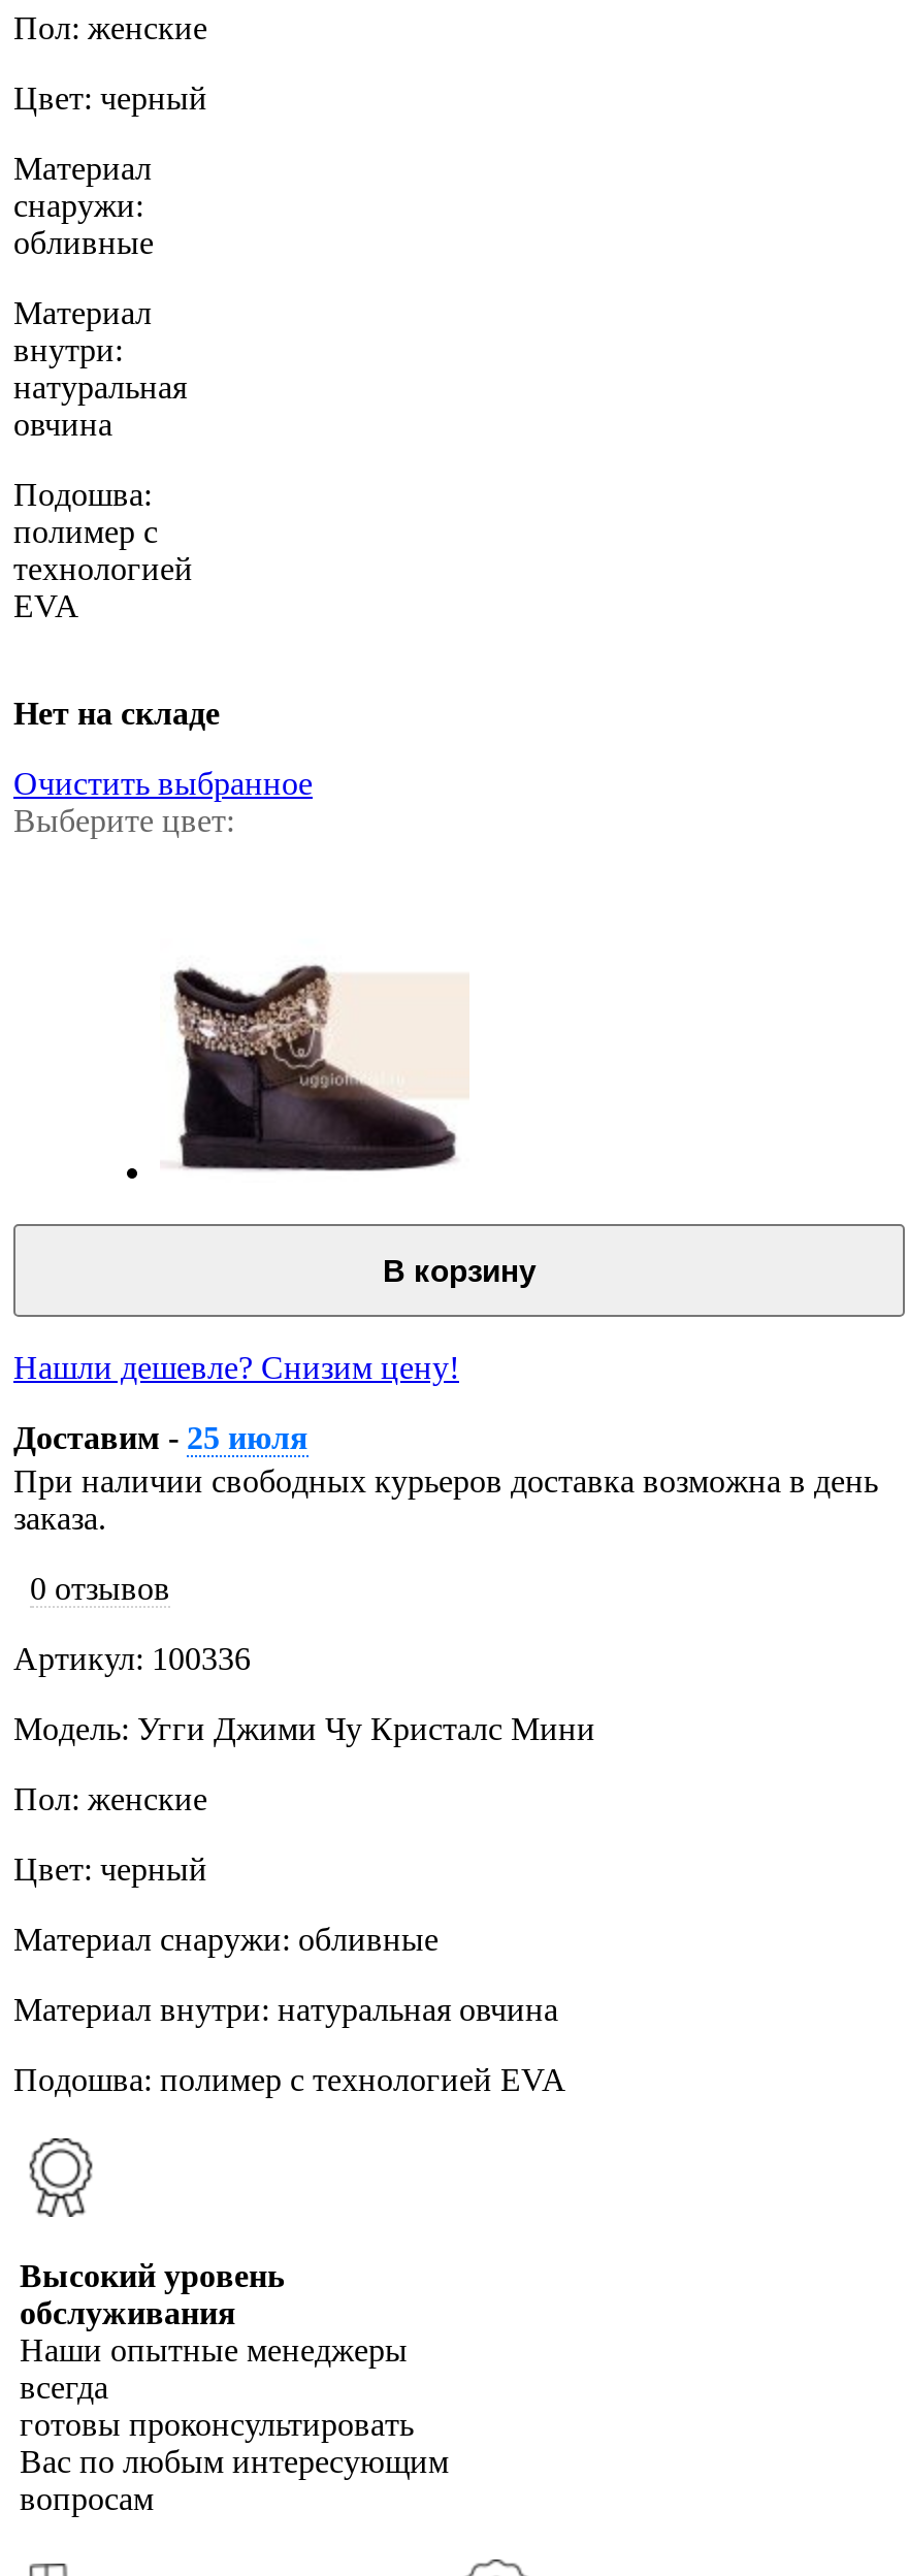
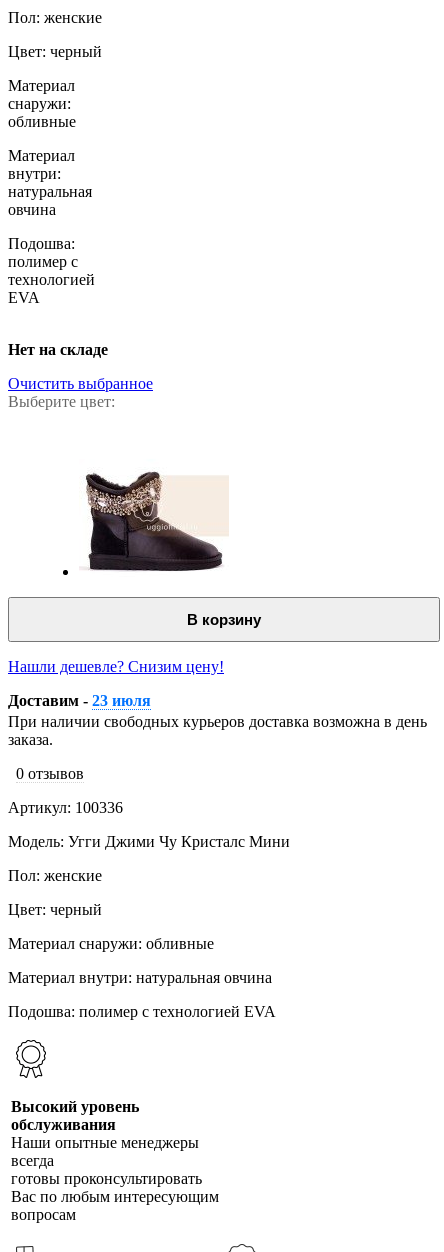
- Доставим - 25 июля
+ Доставим - 23 июля
